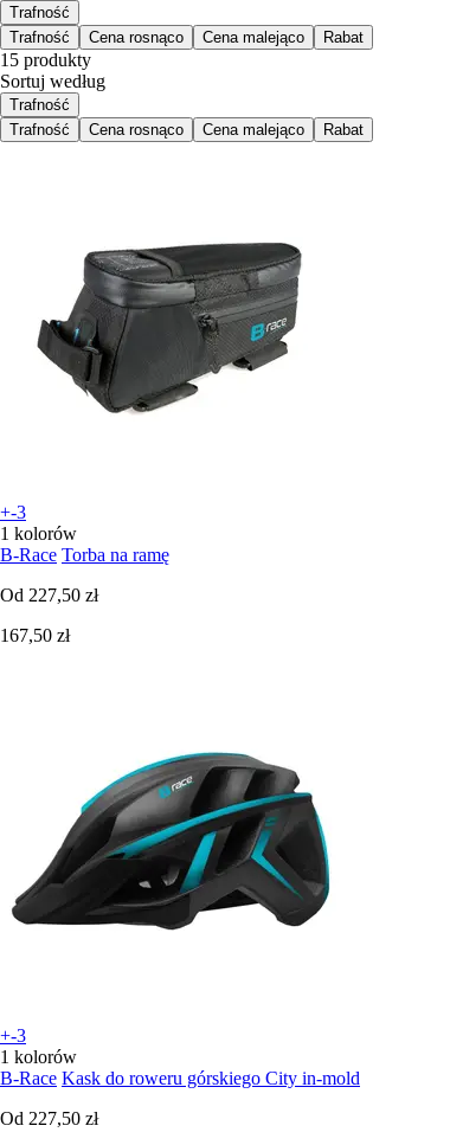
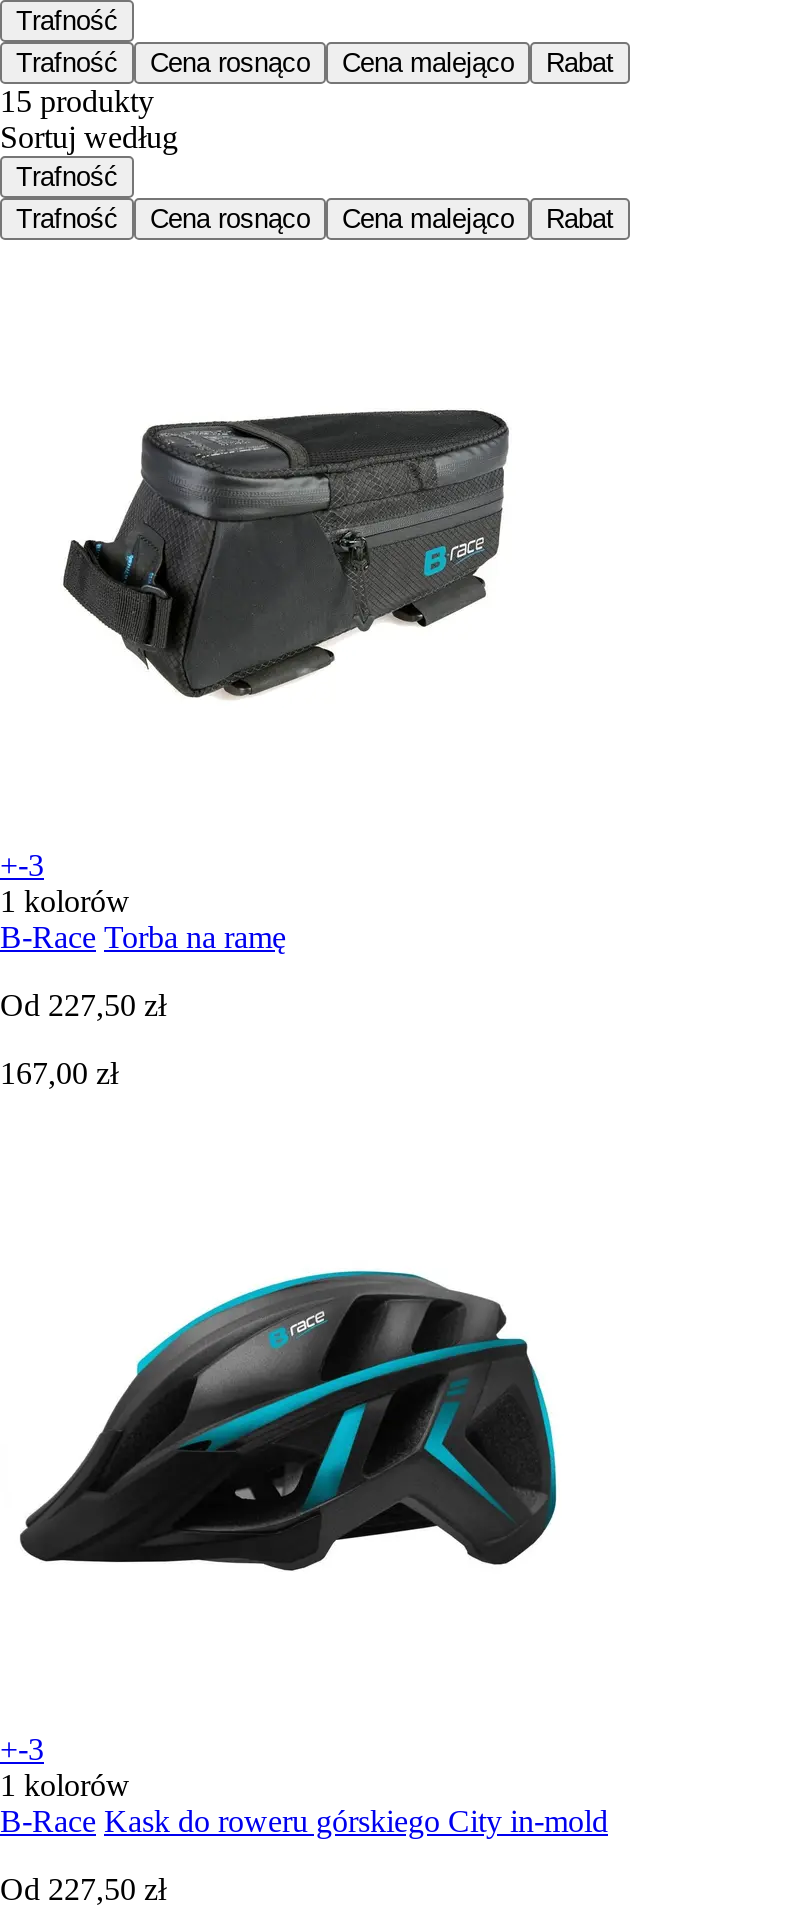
- 167,50 zł
+ 167,00 zł
